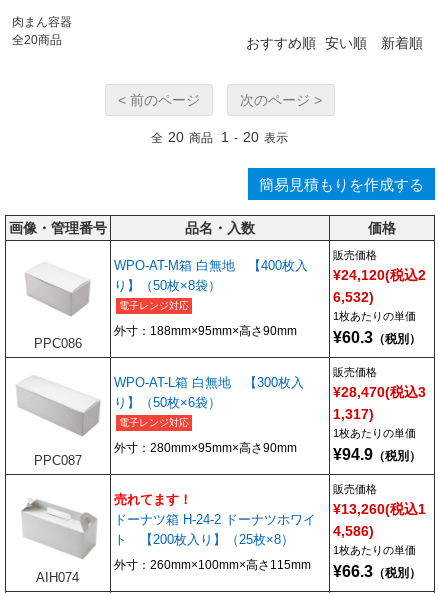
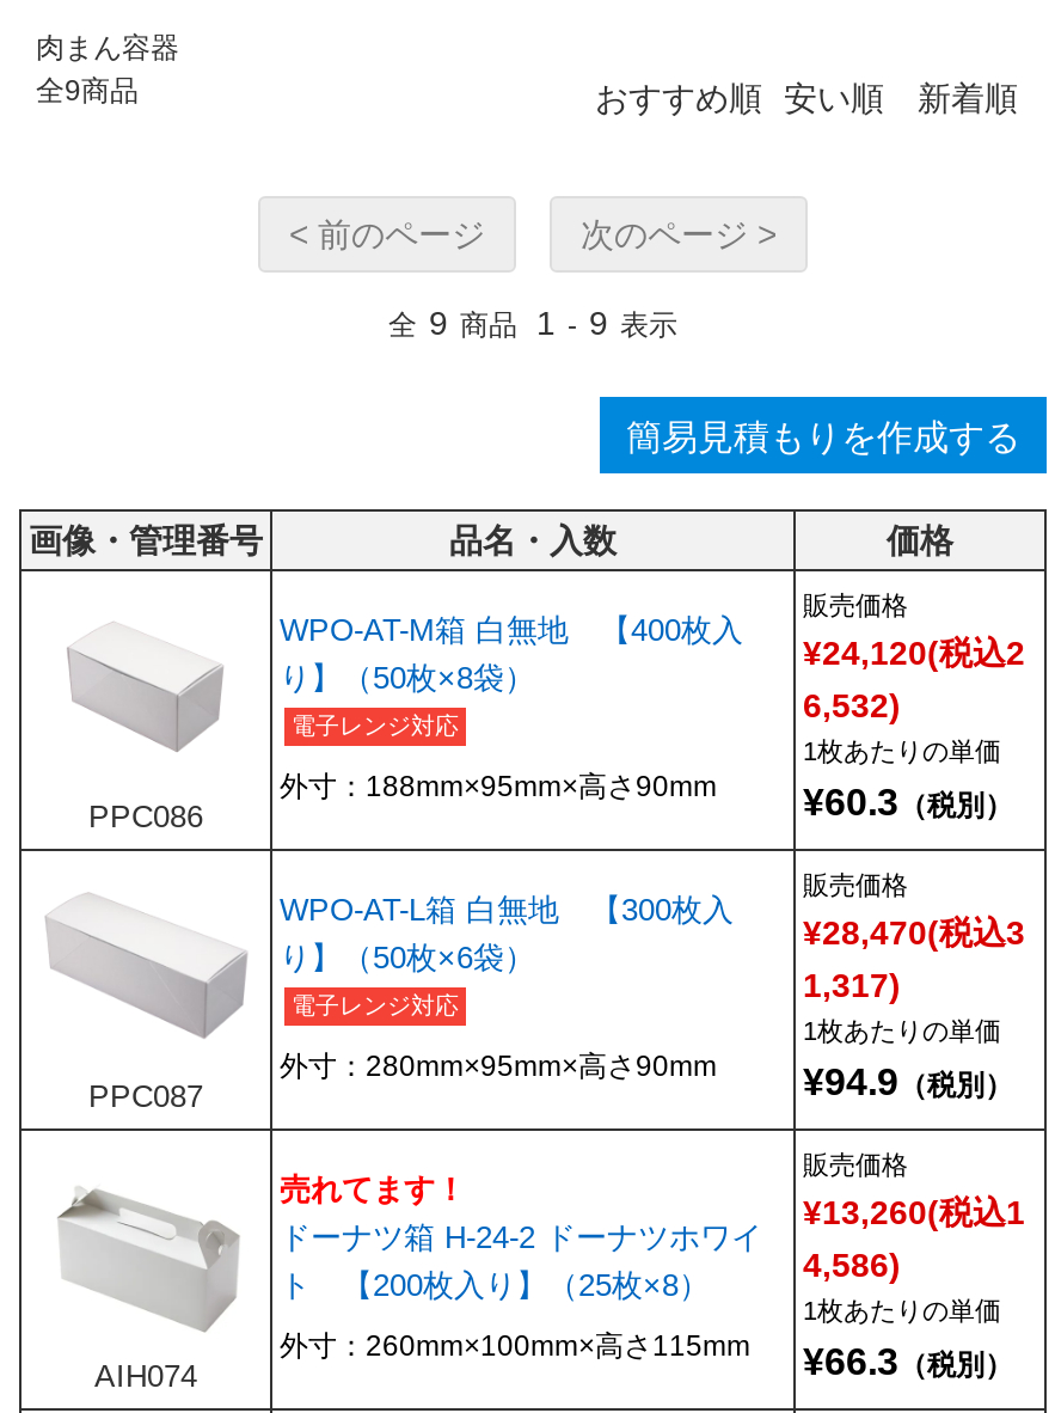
- 全20商品
+ 全9商品

- 全 20 商品 1 - 20 表示
+ 全 9 商品 1 - 9 表示
